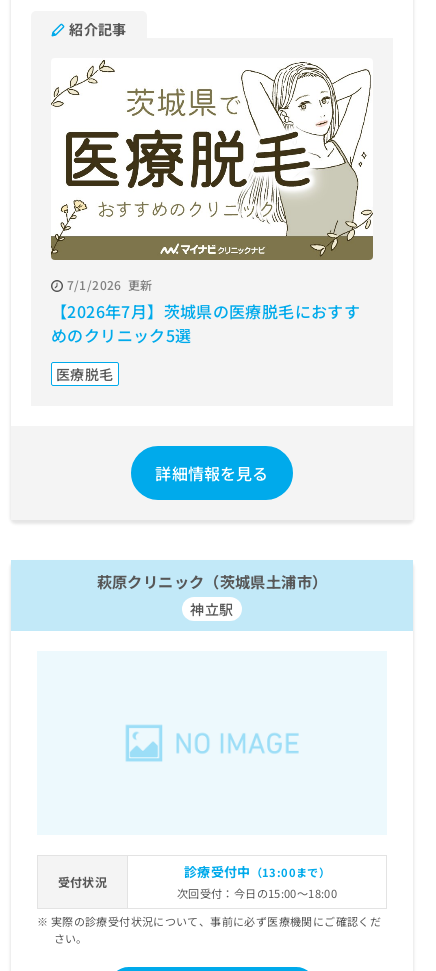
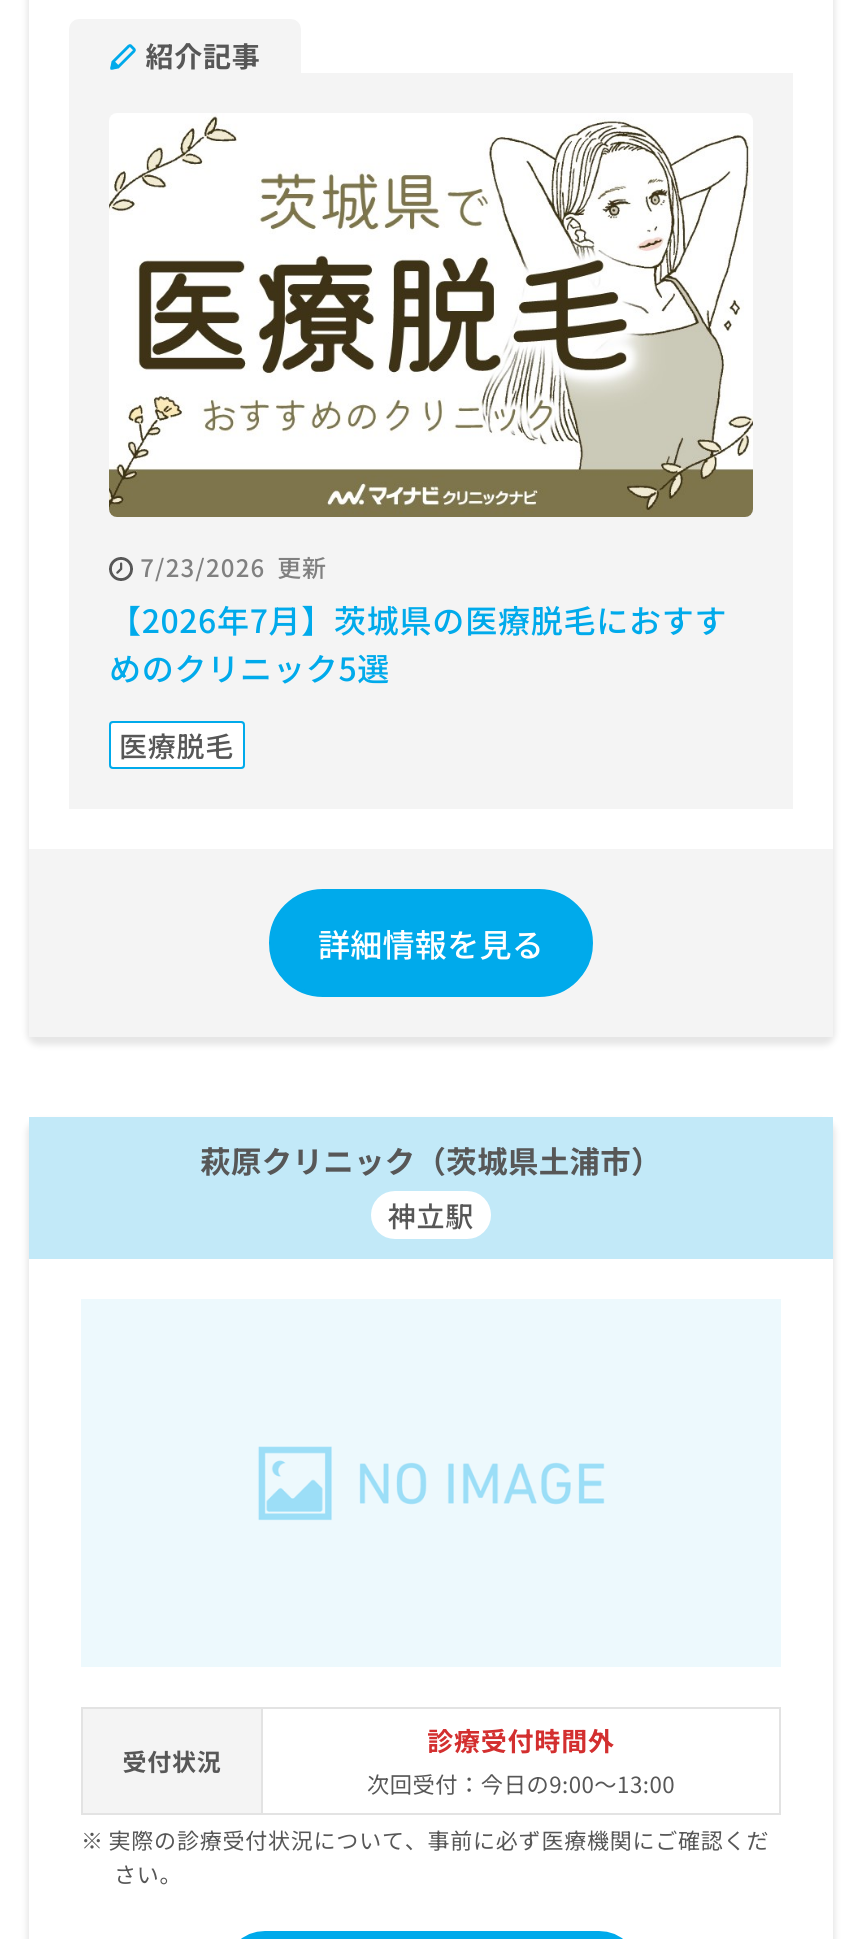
- 7/1/2026 更新
+ 7/23/2026 更新

- 診療受付中（13:00まで）
- 次回受付：今日の15:00～18:00
+ 診療受付時間外
+ 次回受付：今日の9:00～13:00
